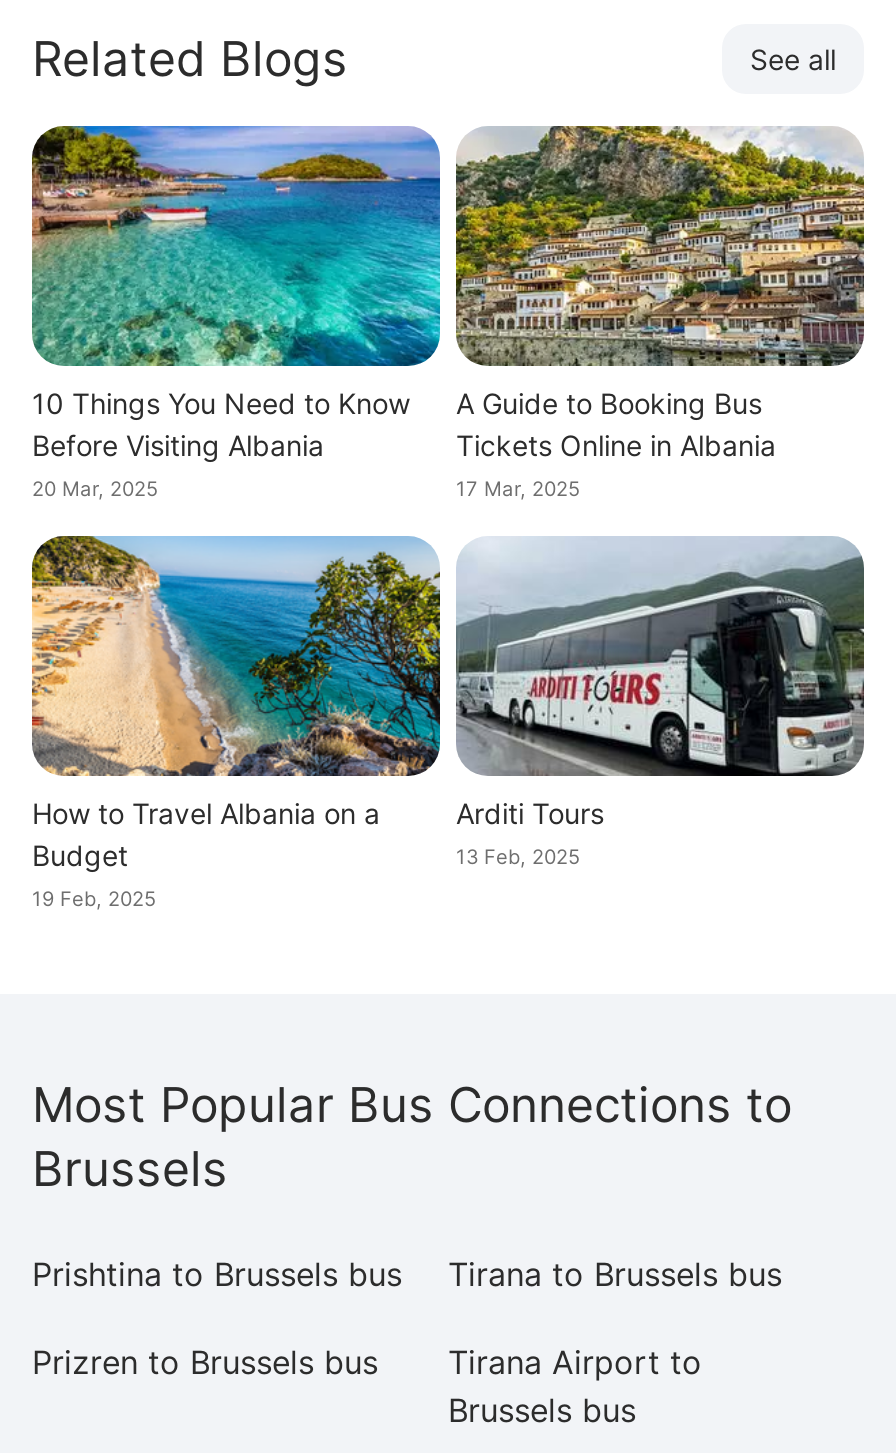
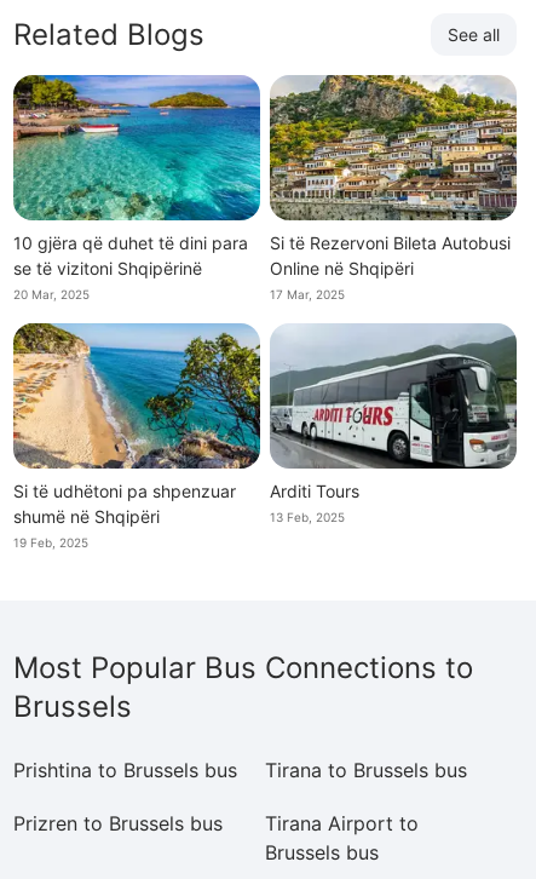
- 10 Things You Need to Know
- Before Visiting Albania
+ 10 gjëra që duhet të dini para
+ se të vizitoni Shqipërinë

- A Guide to Booking Bus
- Tickets Online in Albania
+ Si të Rezervoni Bileta Autobusi
+ Online në Shqipëri

- How to Travel Albania on a
- Budget
+ Si të udhëtoni pa shpenzuar
+ shumë në Shqipëri
